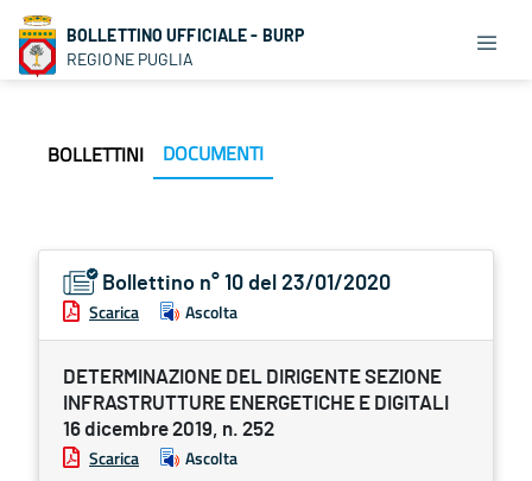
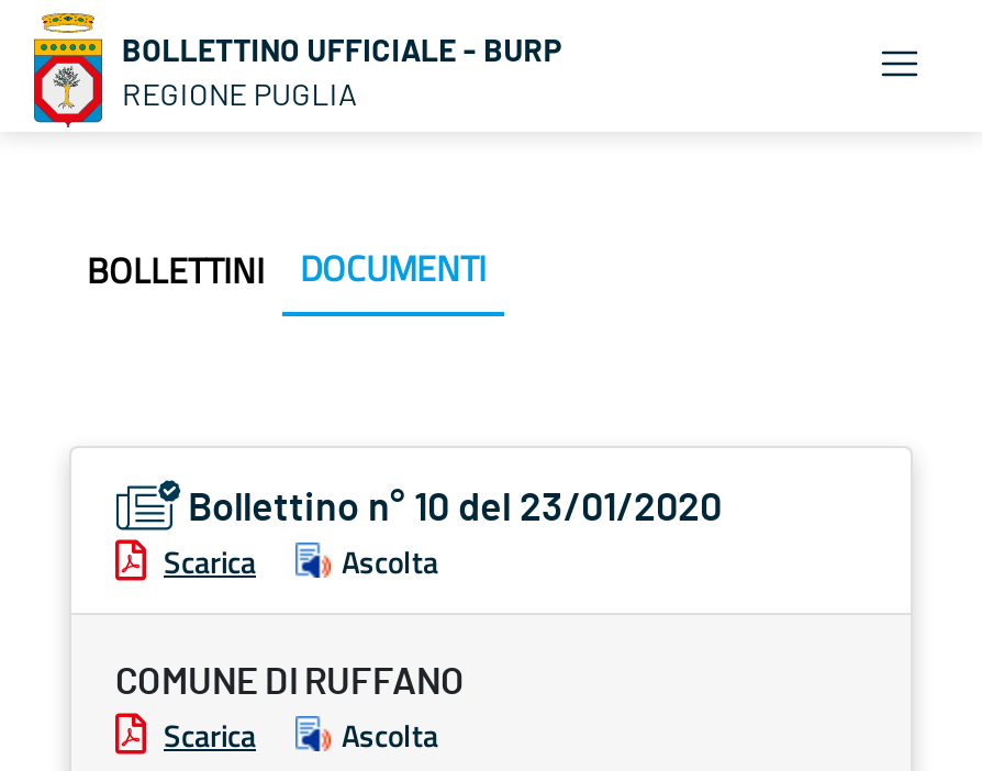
- DETERMINAZIONE DEL DIRIGENTE SEZIONE
- INFRASTRUTTURE ENERGETICHE E DIGITALI
- 16 dicembre 2019, n. 252
+ COMUNE DI RUFFANO
